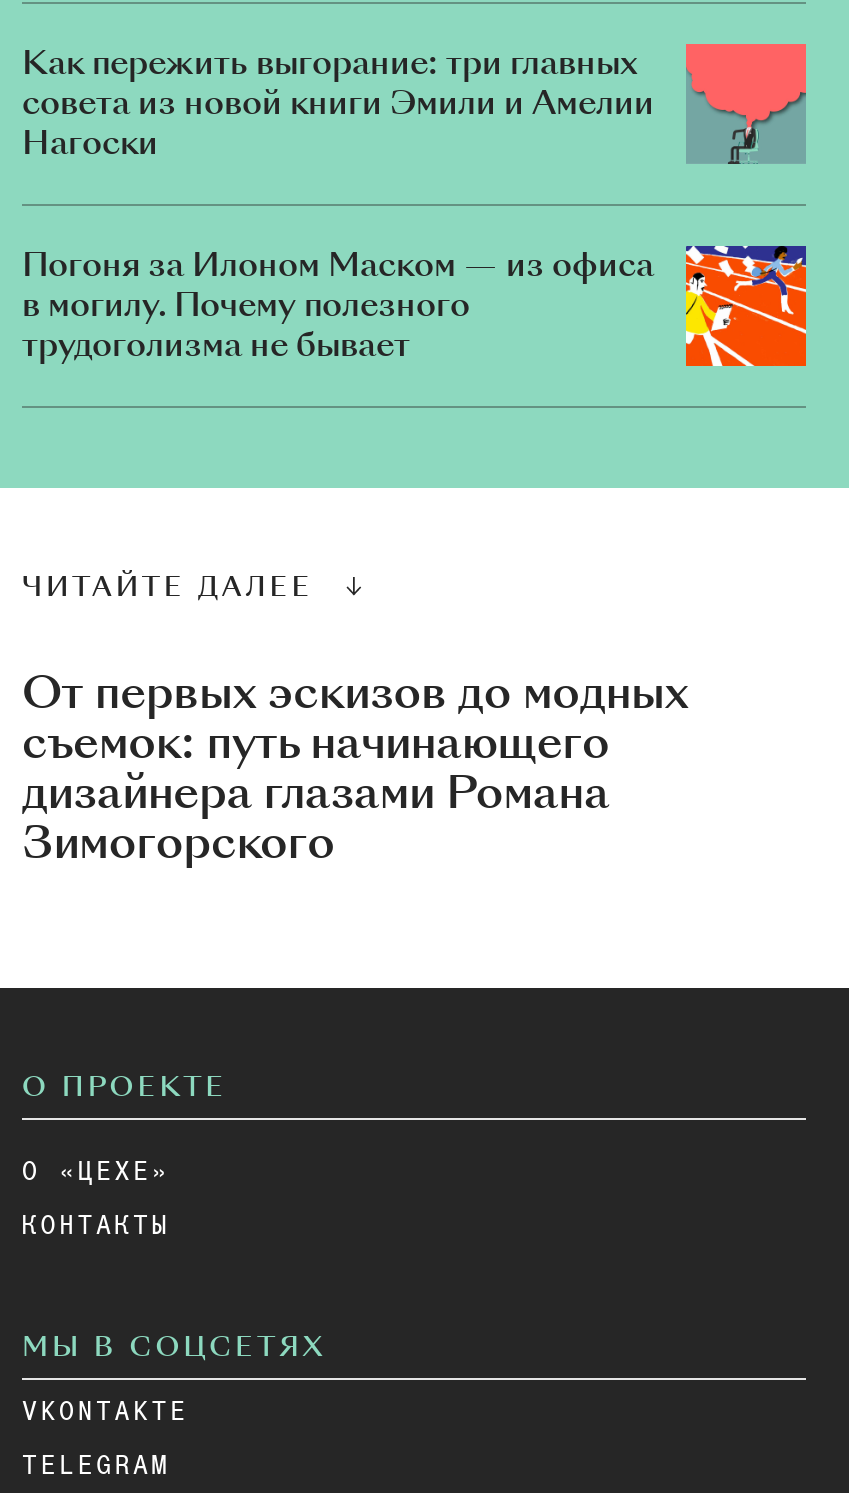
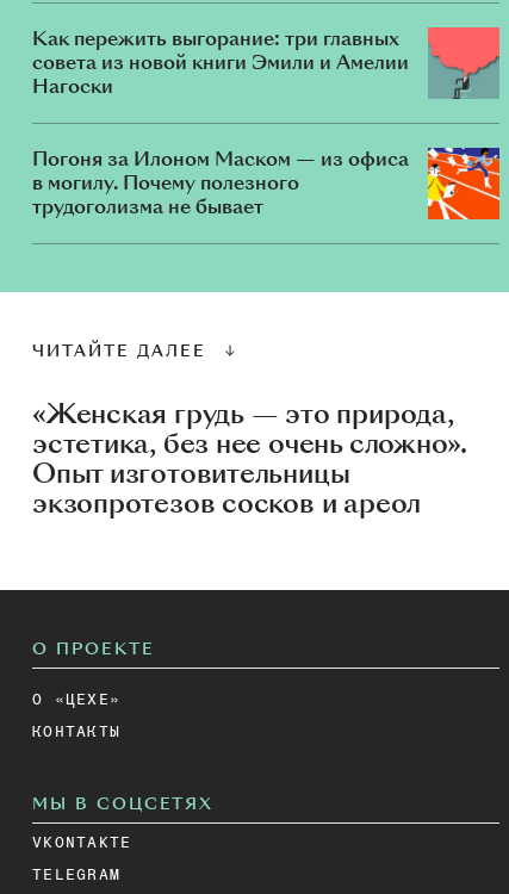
- От первых эскизов до модных
- съемок: путь начинающего
- дизайнера глазами Романа
- Зимогорского
+ «Женская грудь — это природа,
+ эстетика, без нее очень сложно».
+ Опыт изготовительницы
+ экзопротезов сосков и ареол
